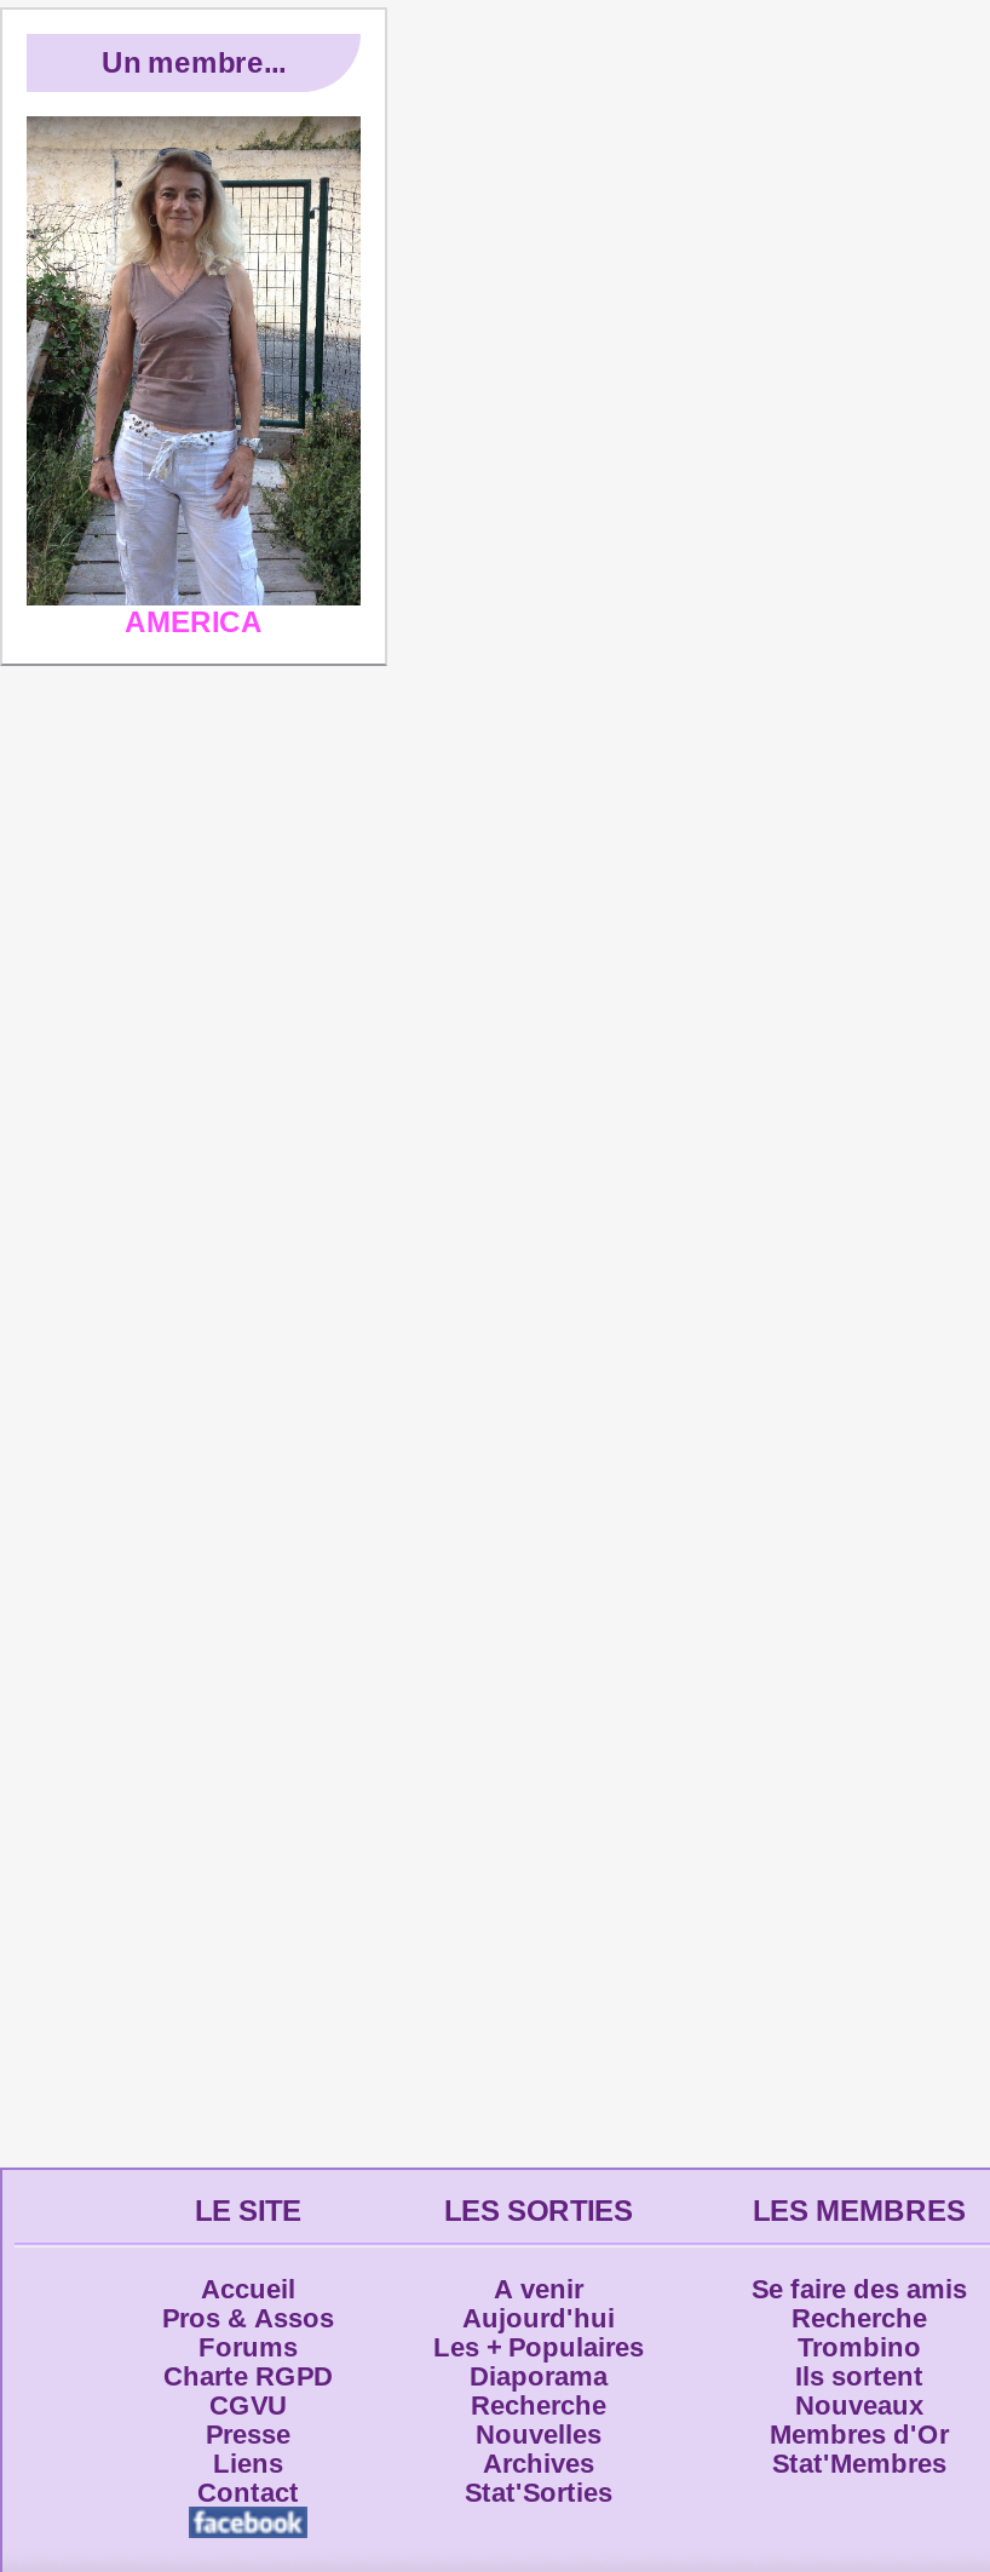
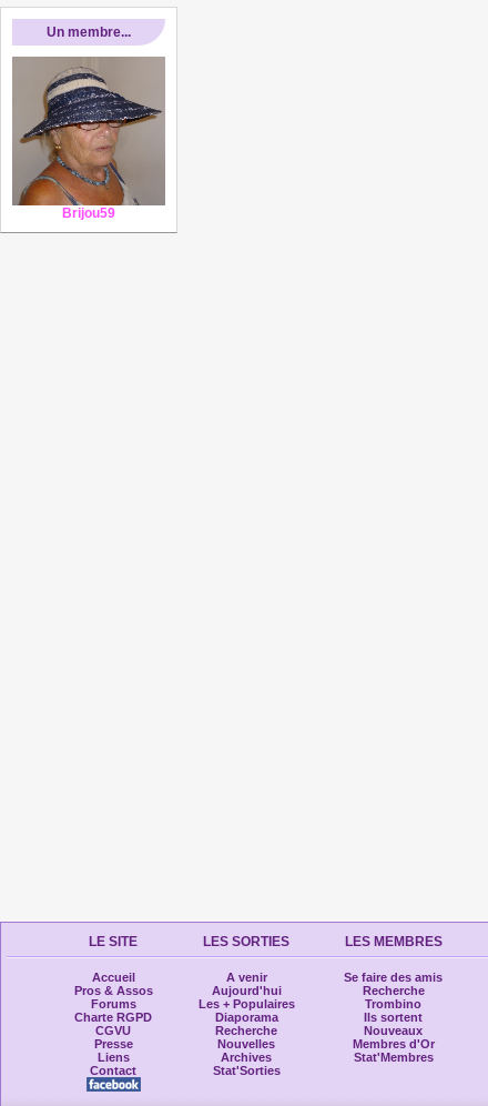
- [image]
- AMERICA
+ [image]
+ Brijou59
